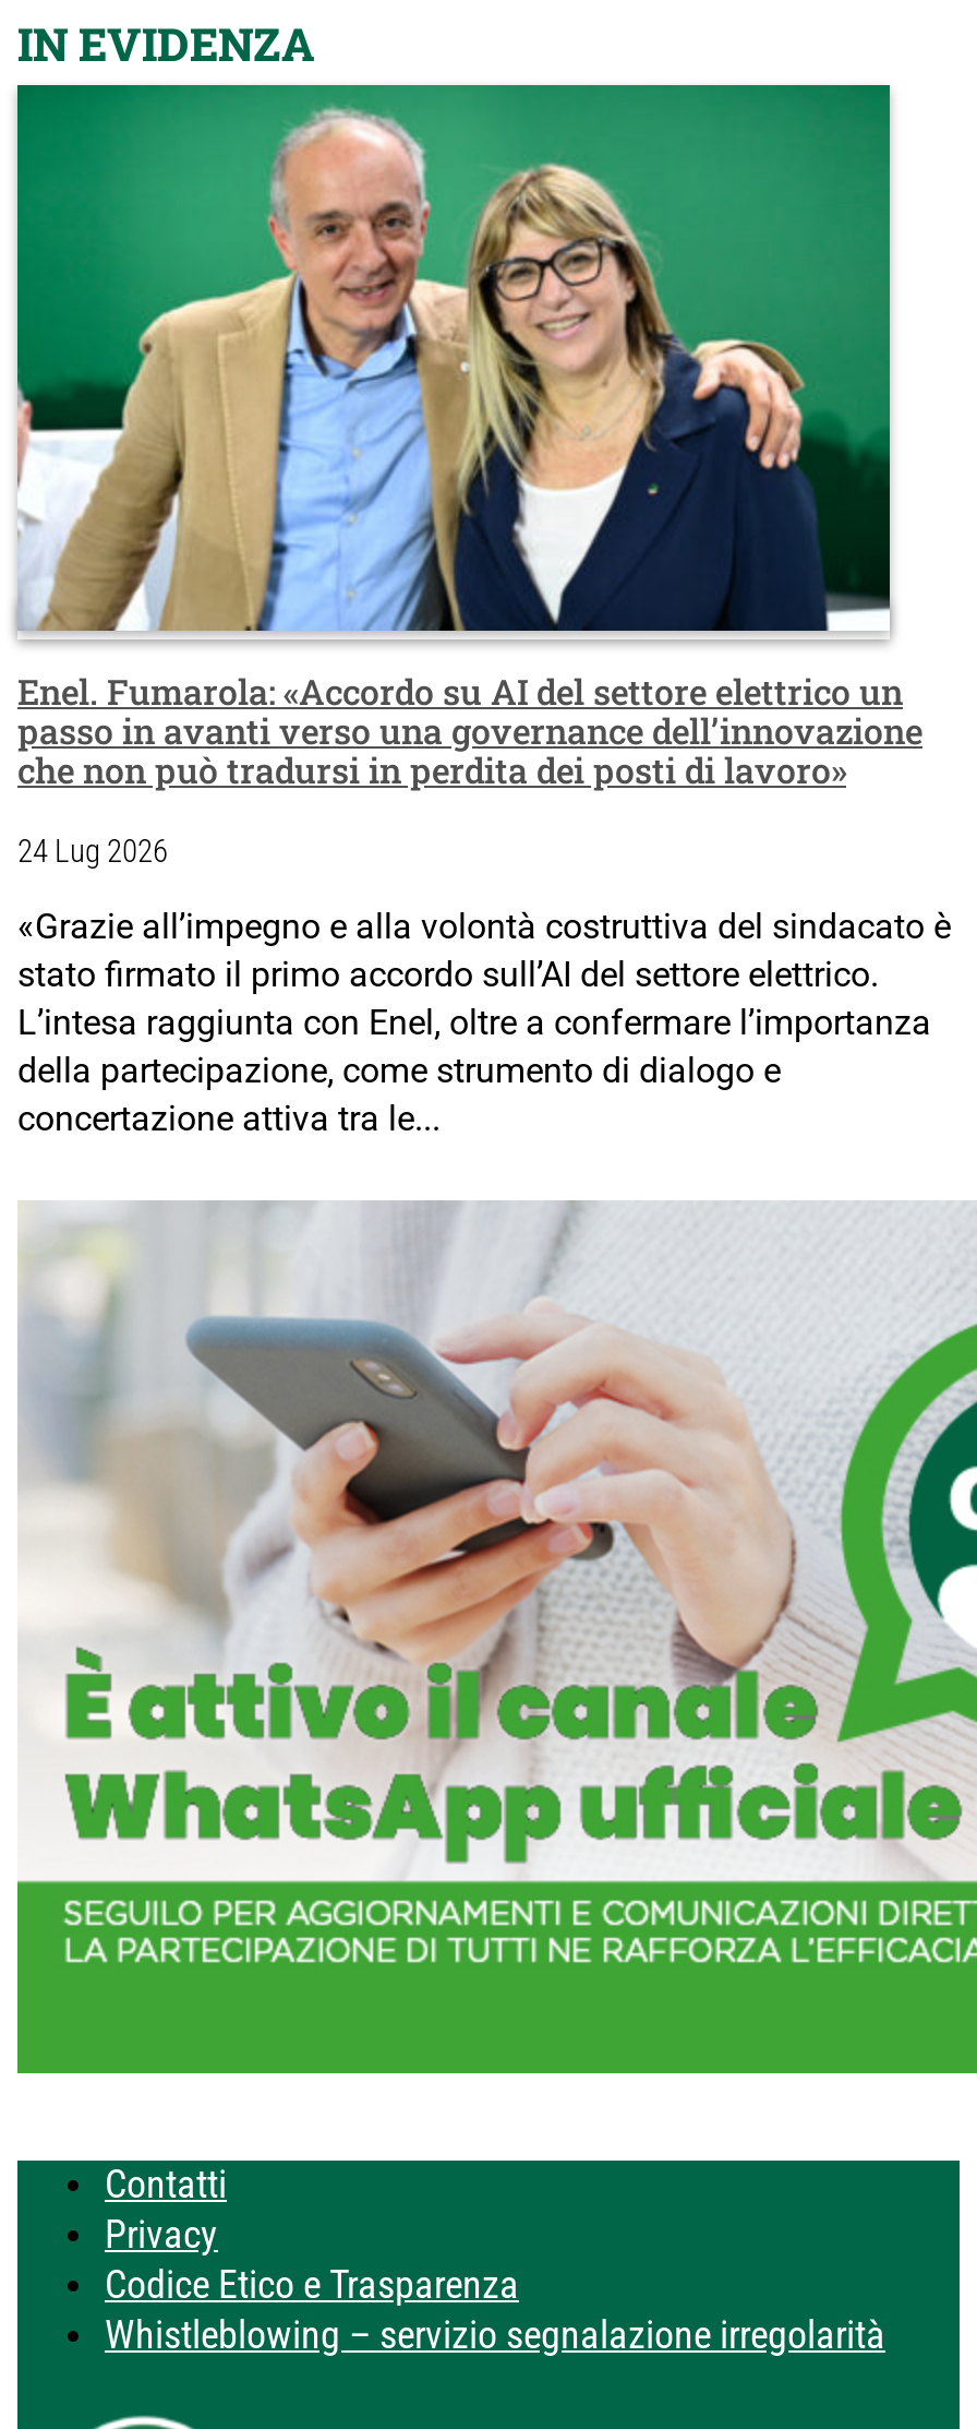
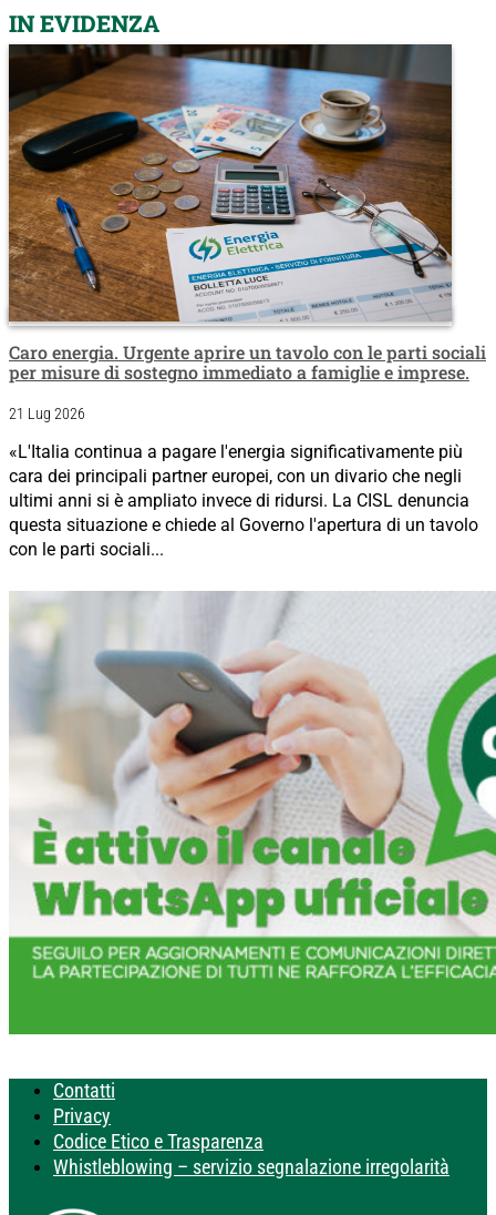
- [image]
- Enel. Fumarola: «Accordo su AI del settore elettrico un
- passo in avanti verso una governance dell’innovazione
- che non può tradursi in perdita dei posti di lavoro»
+ [image]
+ Caro energia. Urgente aprire un tavolo con le parti sociali
+ per misure di sostegno immediato a famiglie e imprese.

- 24 Lug 2026
+ 21 Lug 2026

- «Grazie all’impegno e alla volontà costruttiva del sindacato è
- stato firmato il primo accordo sull’AI del settore elettrico.
- L’intesa raggiunta con Enel, oltre a confermare l’importanza
- della partecipazione, come strumento di dialogo e
- concertazione attiva tra le...
+ «L'Italia continua a pagare l'energia significativamente più
+ cara dei principali partner europei, con un divario che negli
+ ultimi anni si è ampliato invece di ridursi. La CISL denuncia
+ questa situazione e chiede al Governo l'apertura di un tavolo
+ con le parti sociali...
